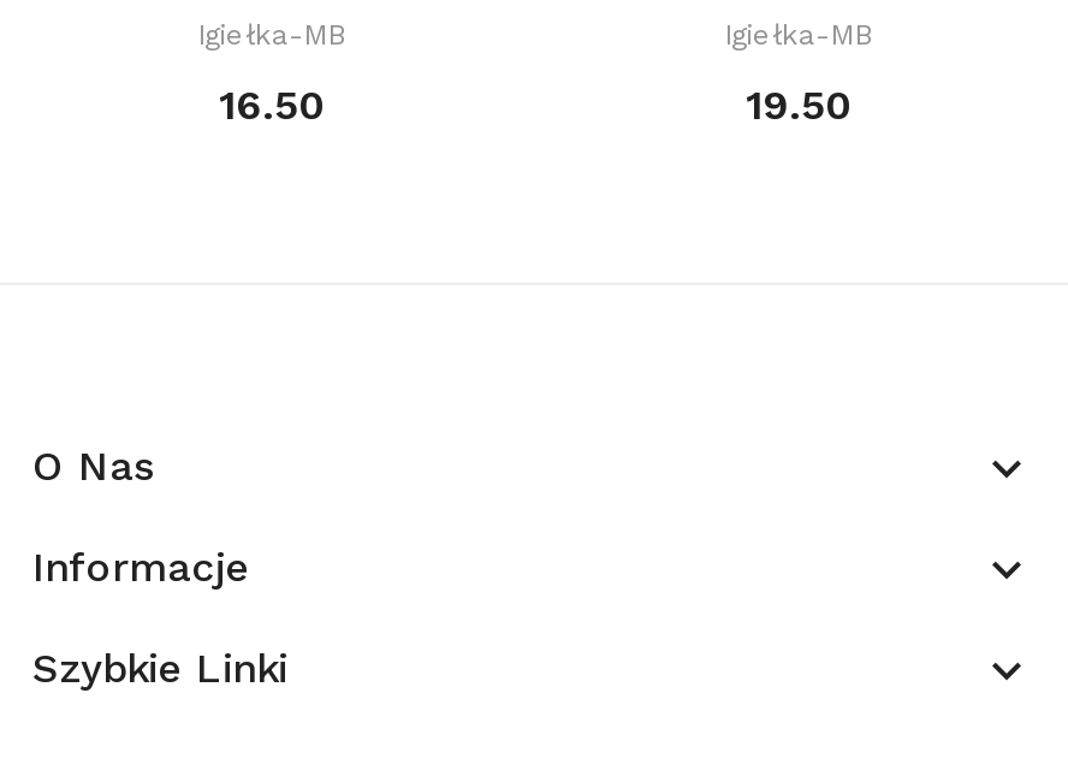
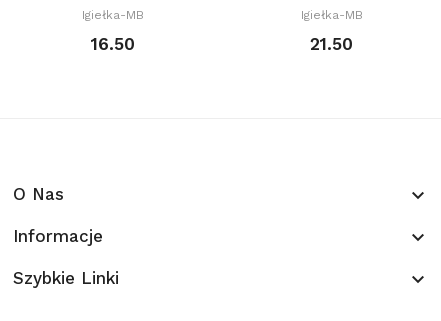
- 19.50
+ 21.50
